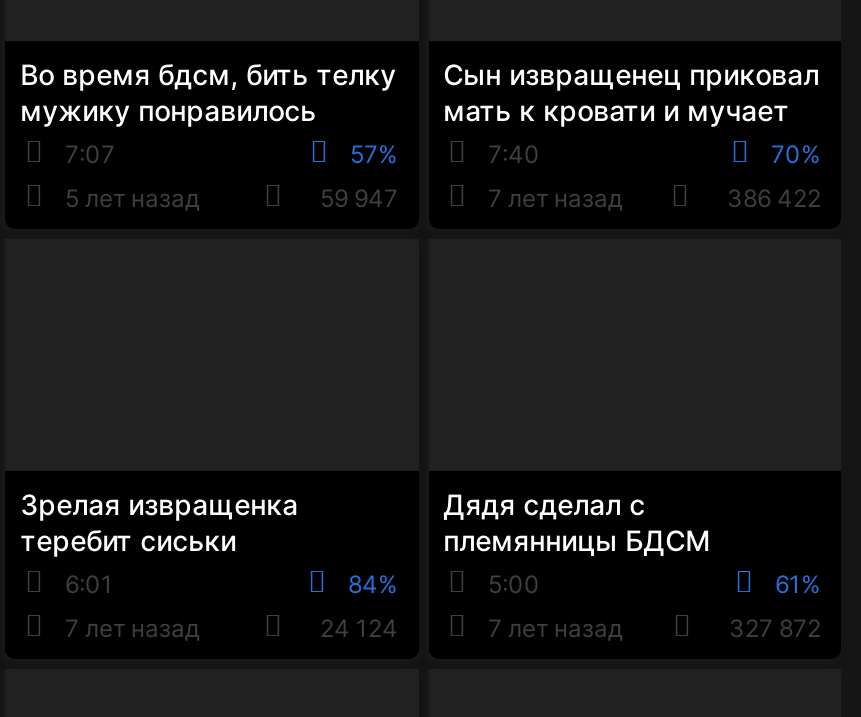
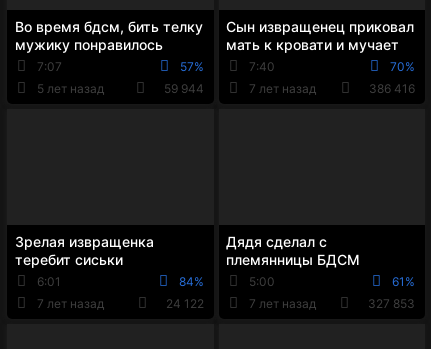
- 59 947
+ 59 944

- 386 422
+ 386 416

- 24 124
+ 24 122

- 327 872
+ 327 853
